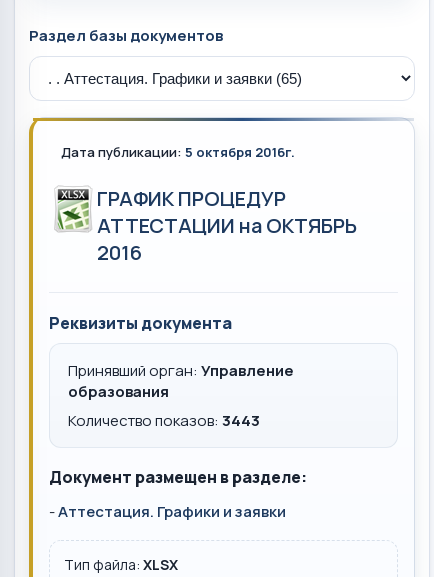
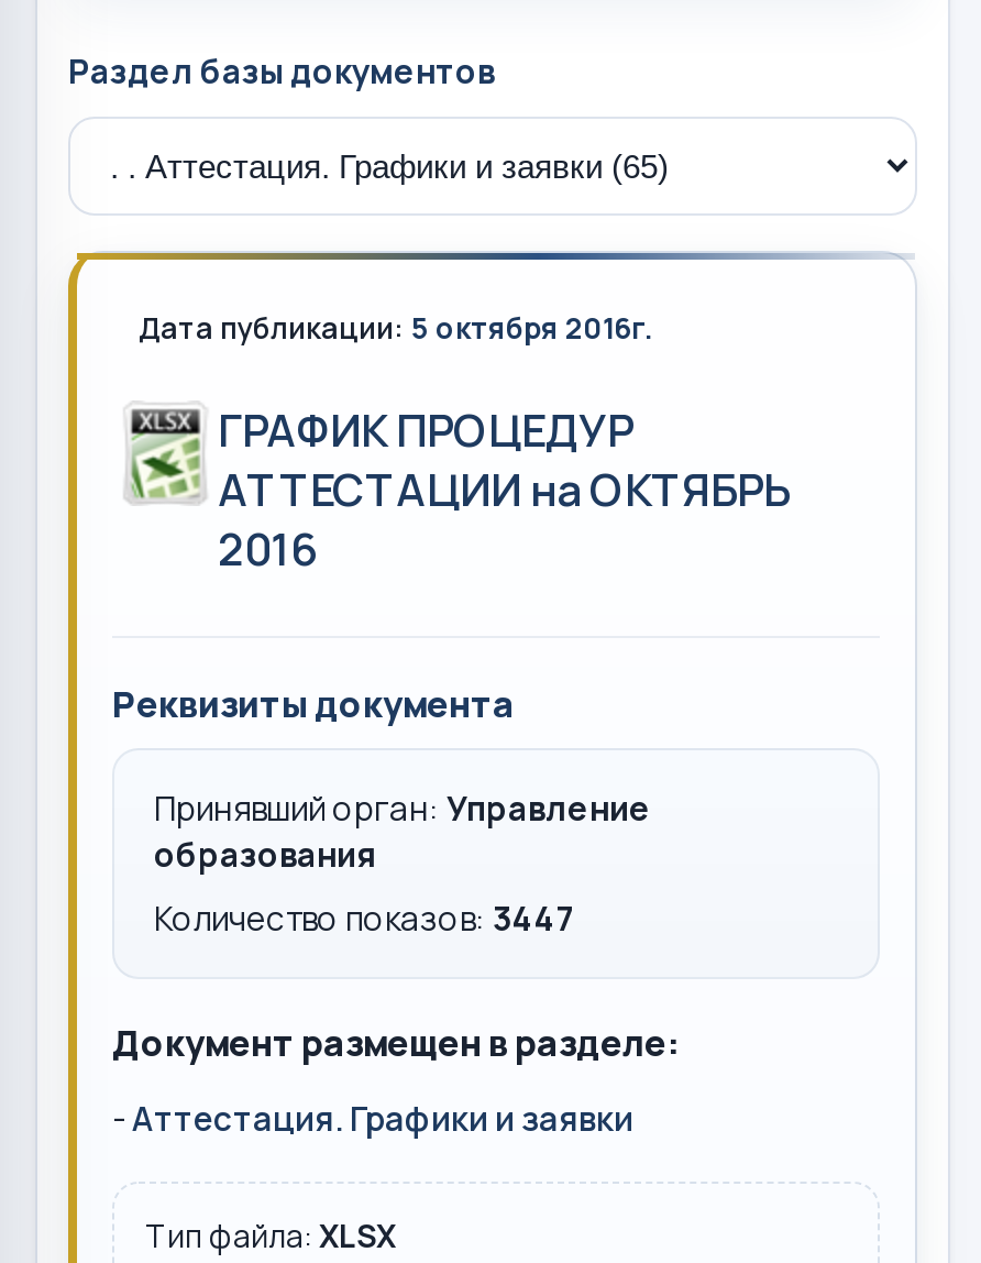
- Количество показов: 3443
+ Количество показов: 3447
